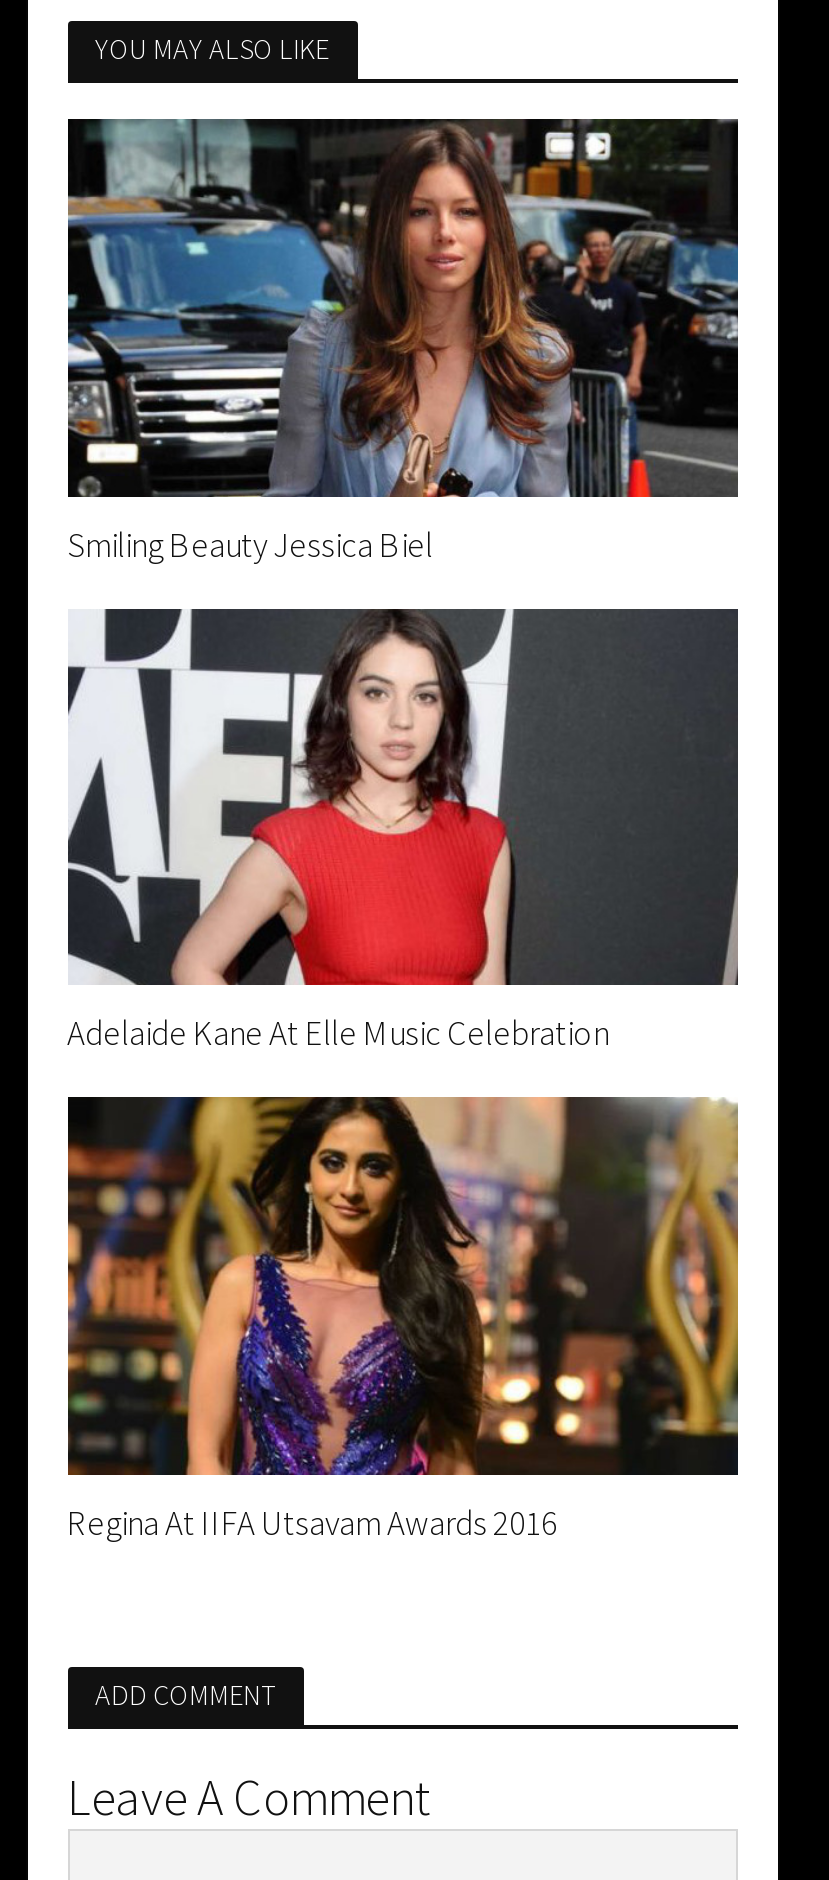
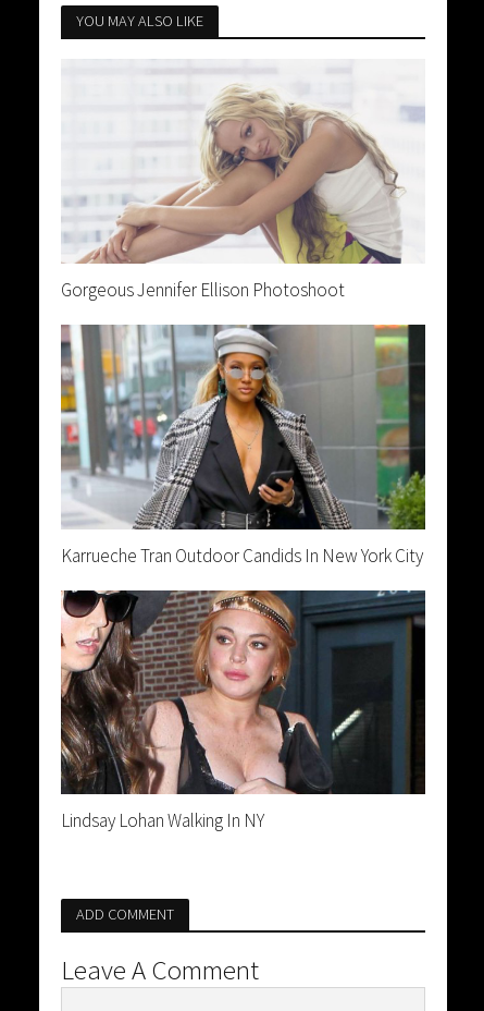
- [image]
- Smiling Beauty Jessica Biel
+ [image]
+ Gorgeous Jennifer Ellison Photoshoot

- [image]
- Adelaide Kane At Elle Music Celebration
+ [image]
+ Karrueche Tran Outdoor Candids In New York City

- [image]
- Regina At IIFA Utsavam Awards 2016
+ [image]
+ Lindsay Lohan Walking In NY
